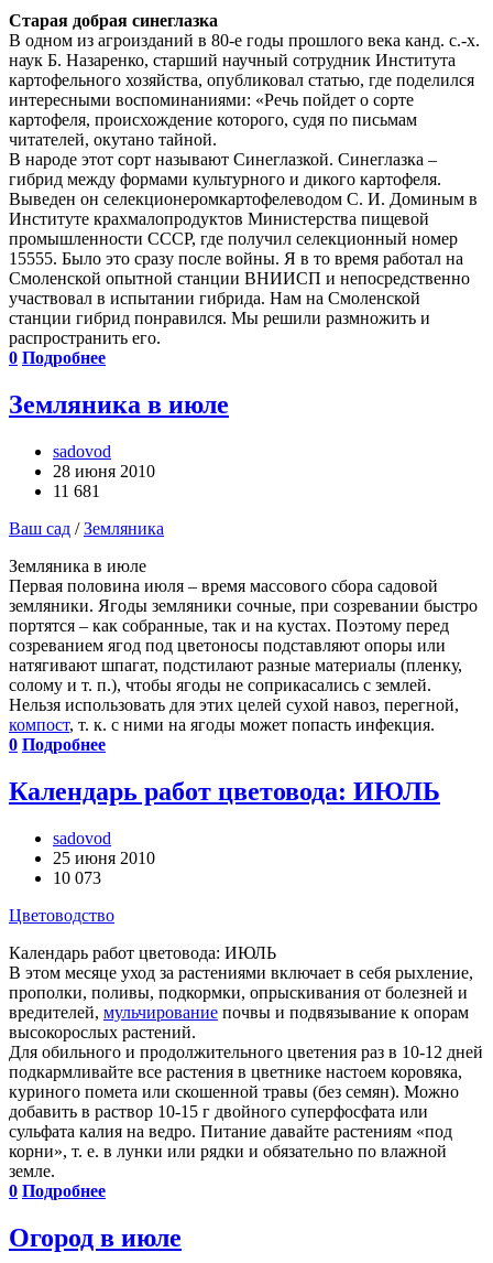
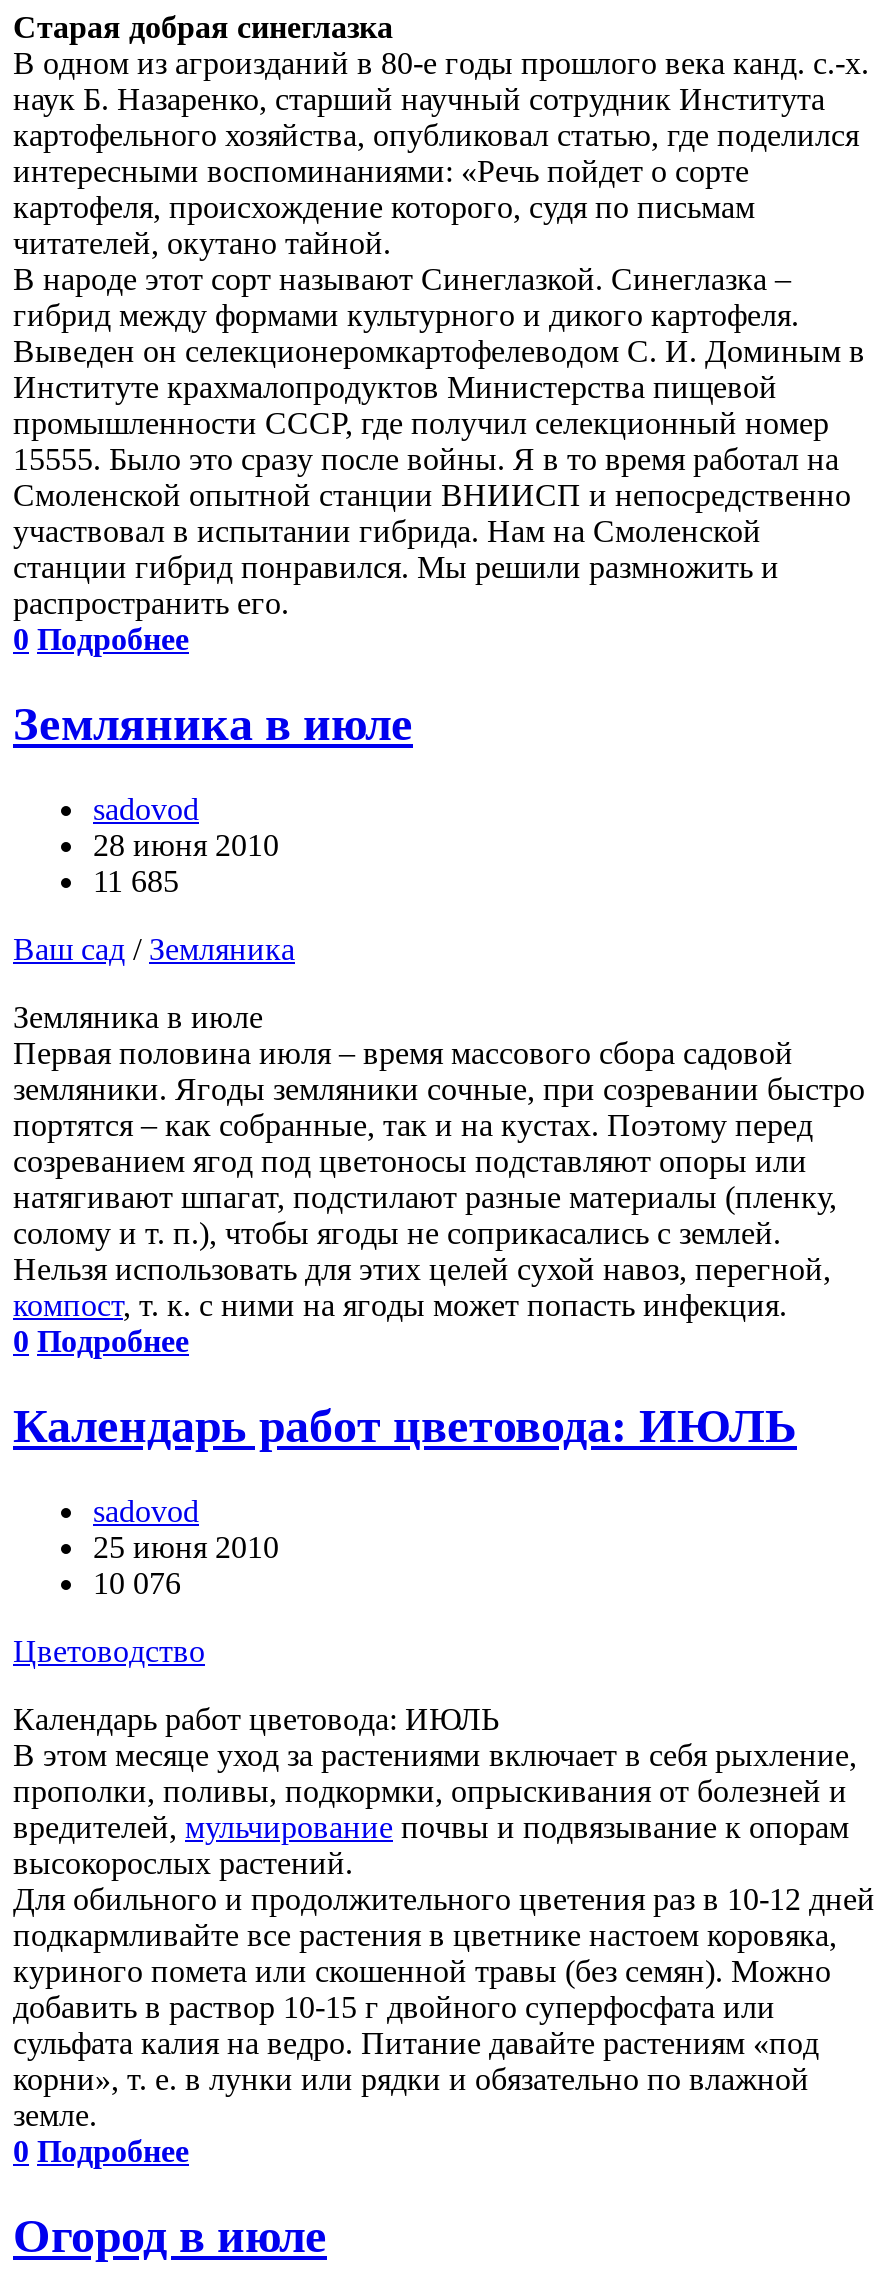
- 11 681
+ 11 685

- 10 073
+ 10 076
